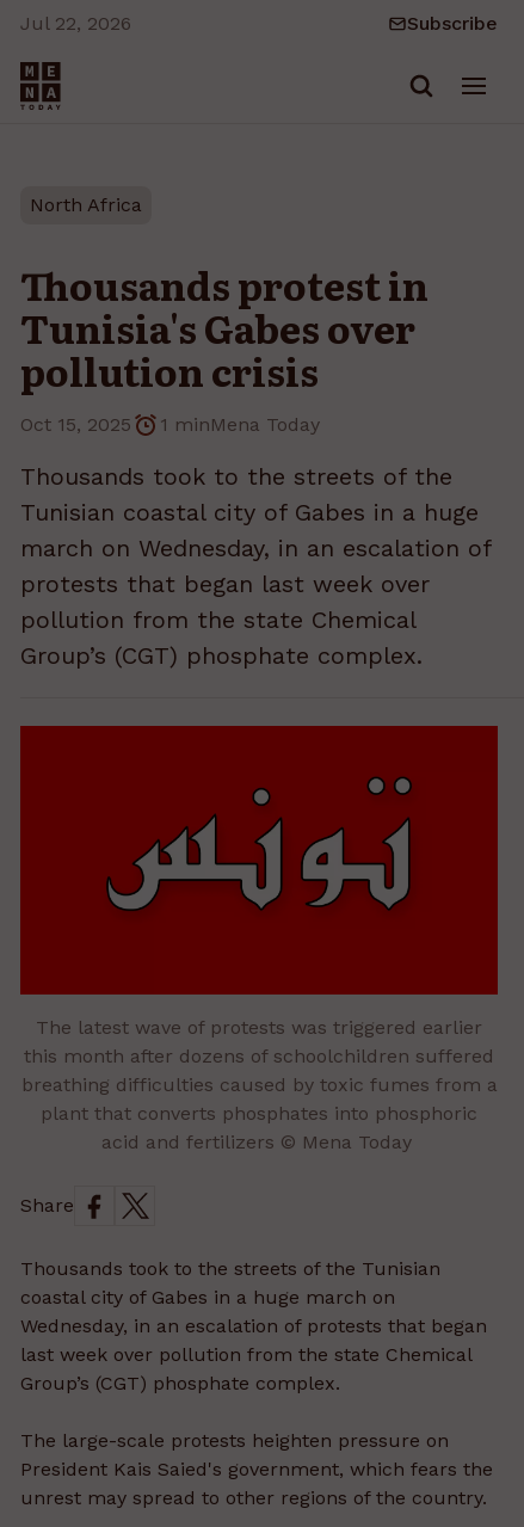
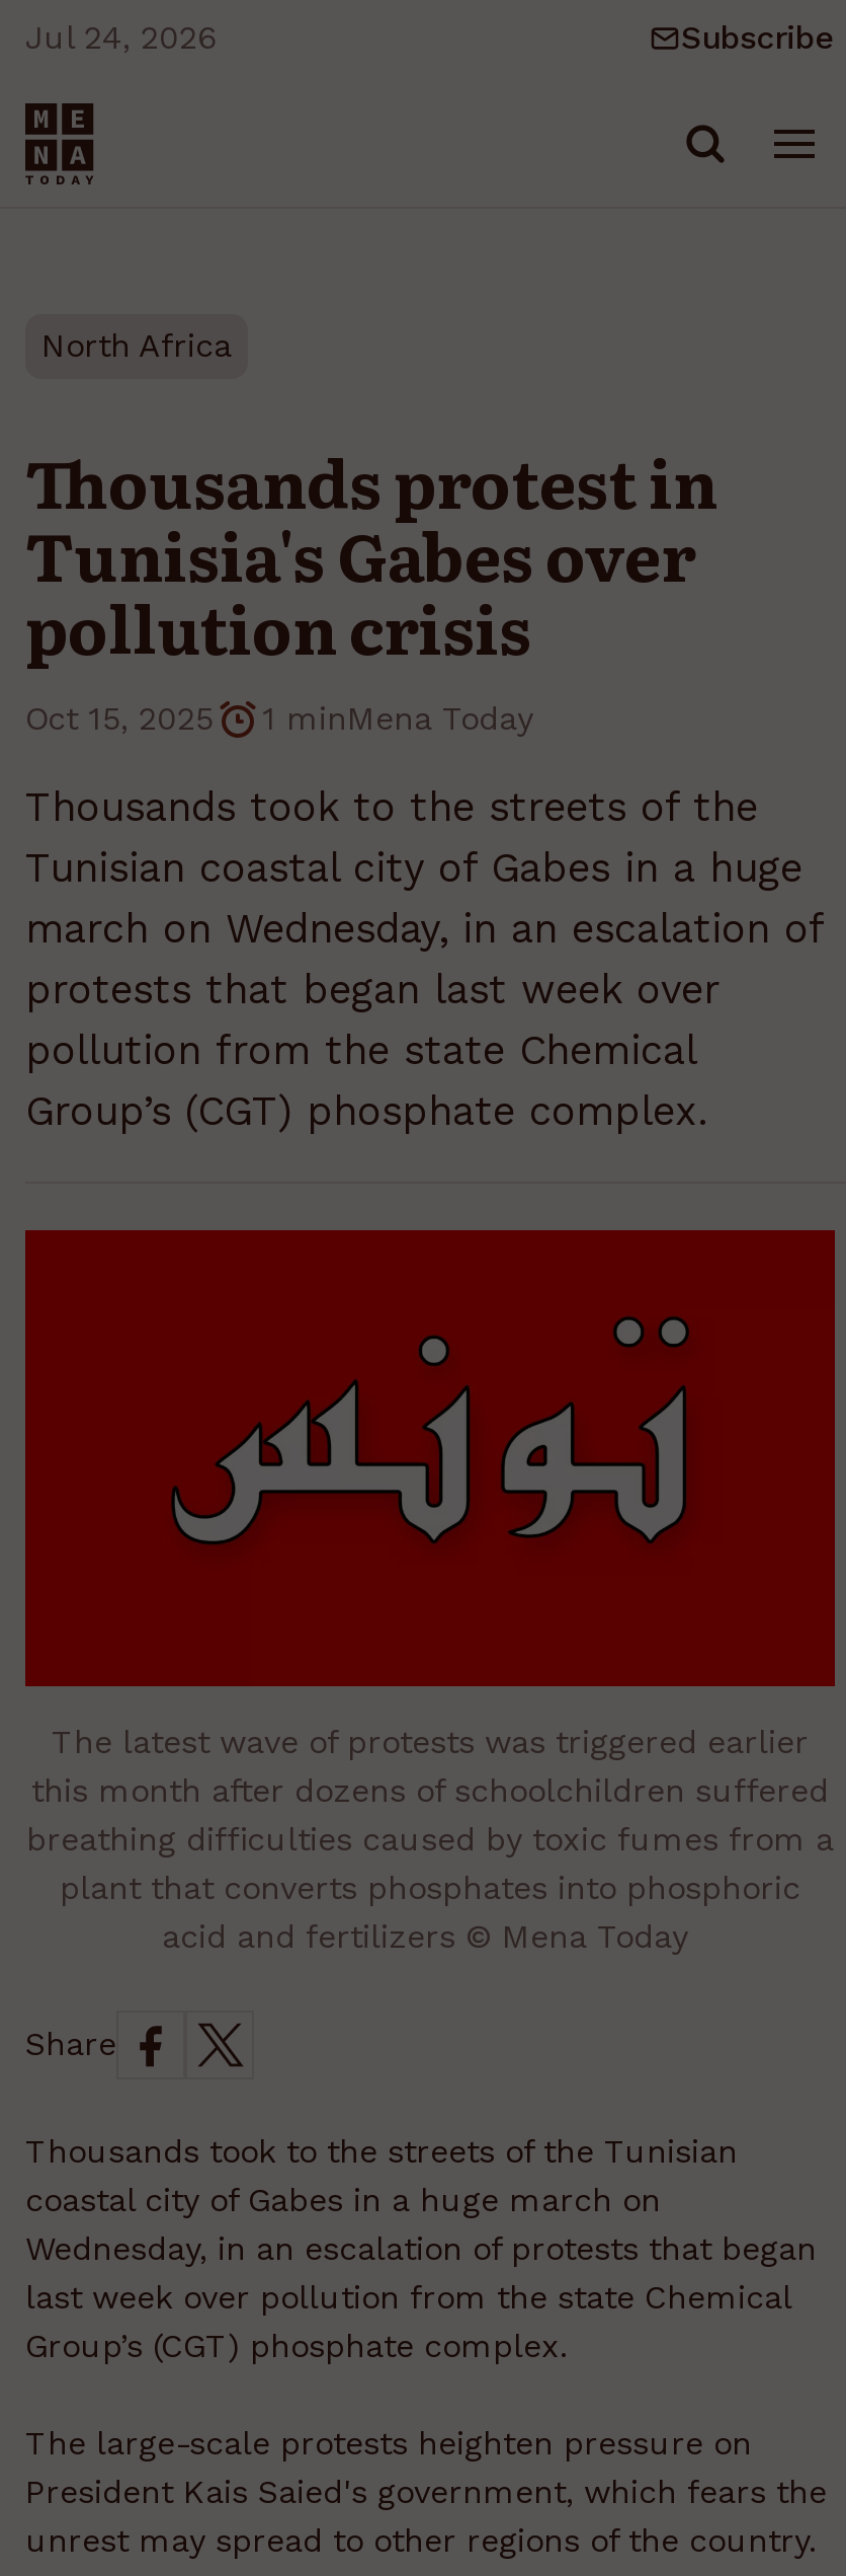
- Jul 22, 2026
+ Jul 24, 2026
